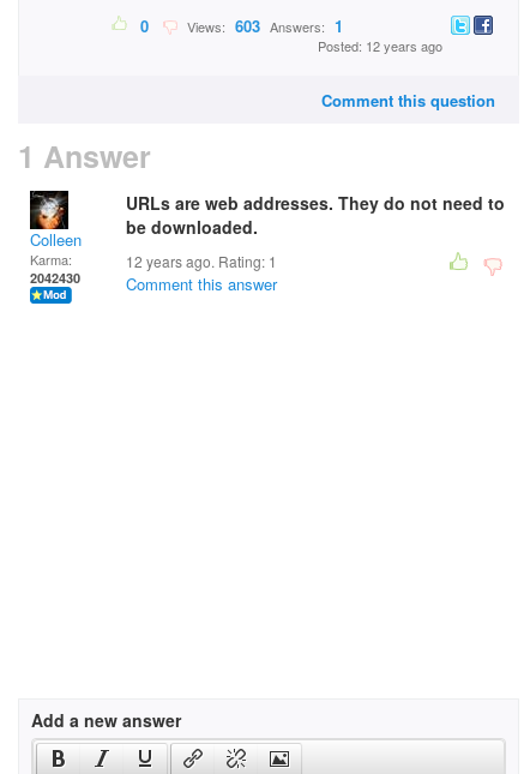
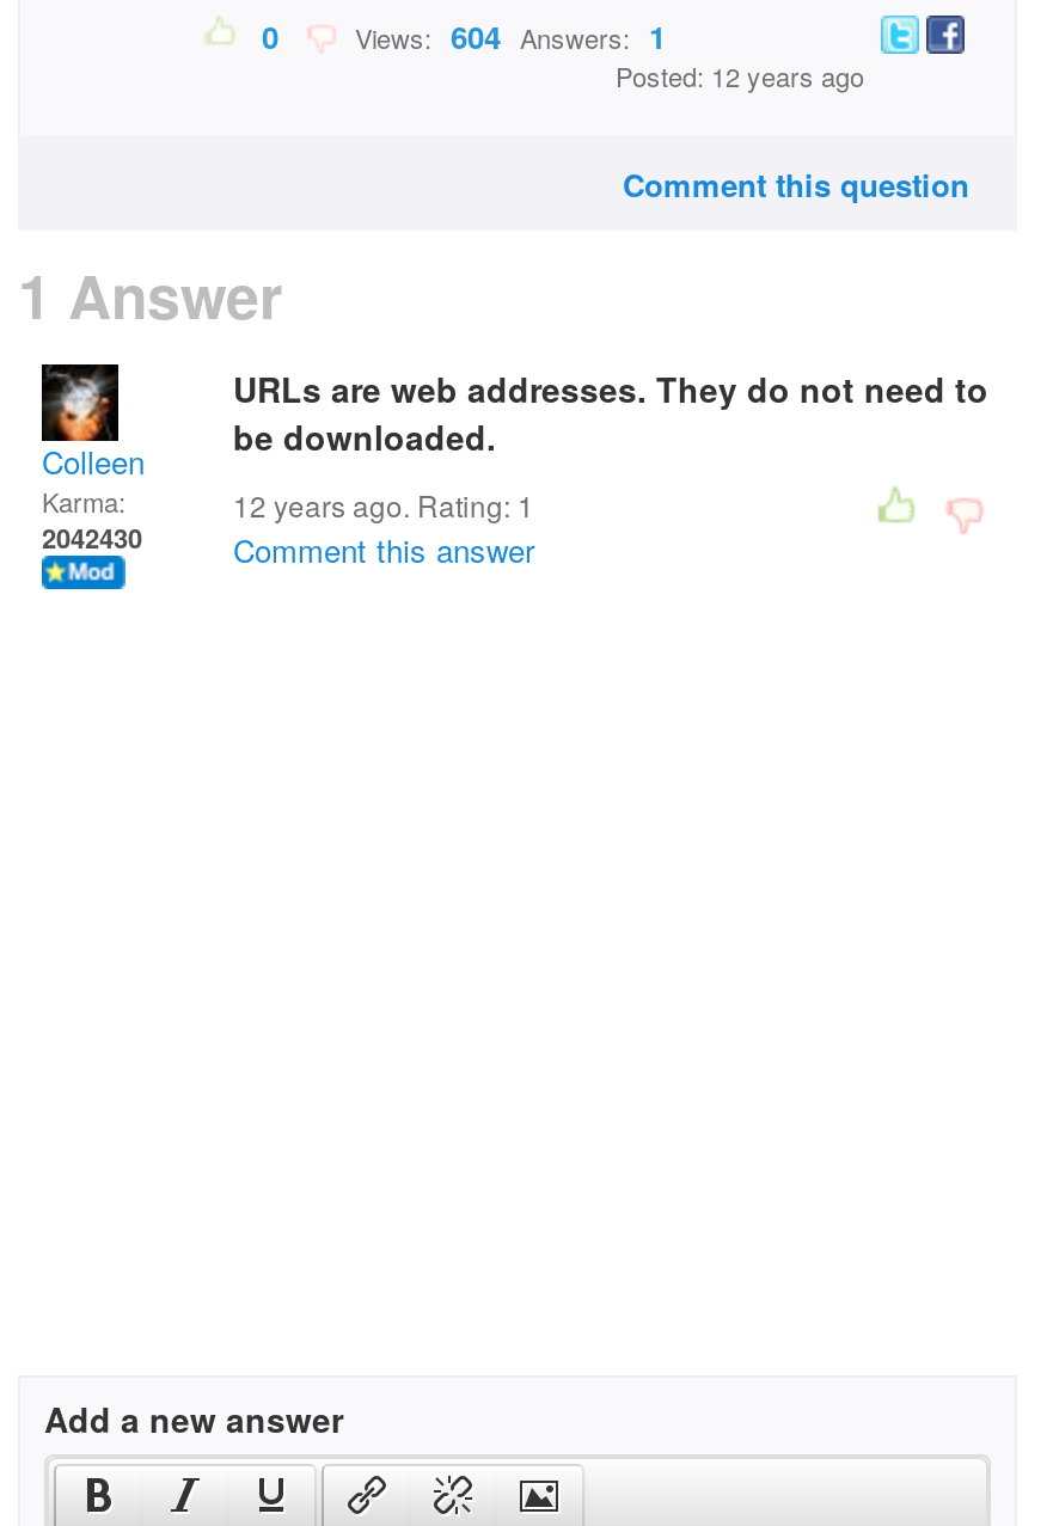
- Views: 603 Answers: 1
+ Views: 604 Answers: 1
